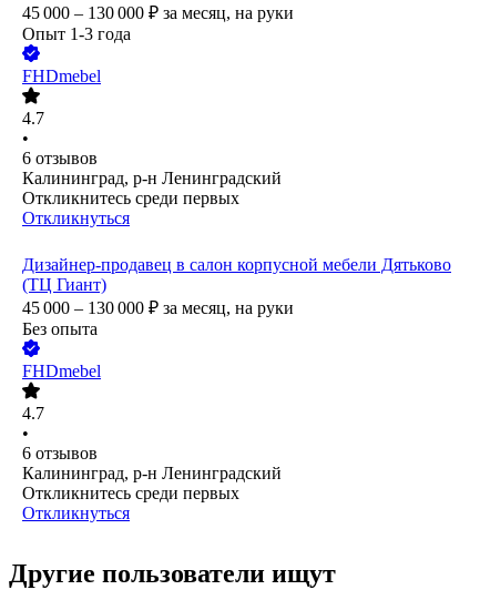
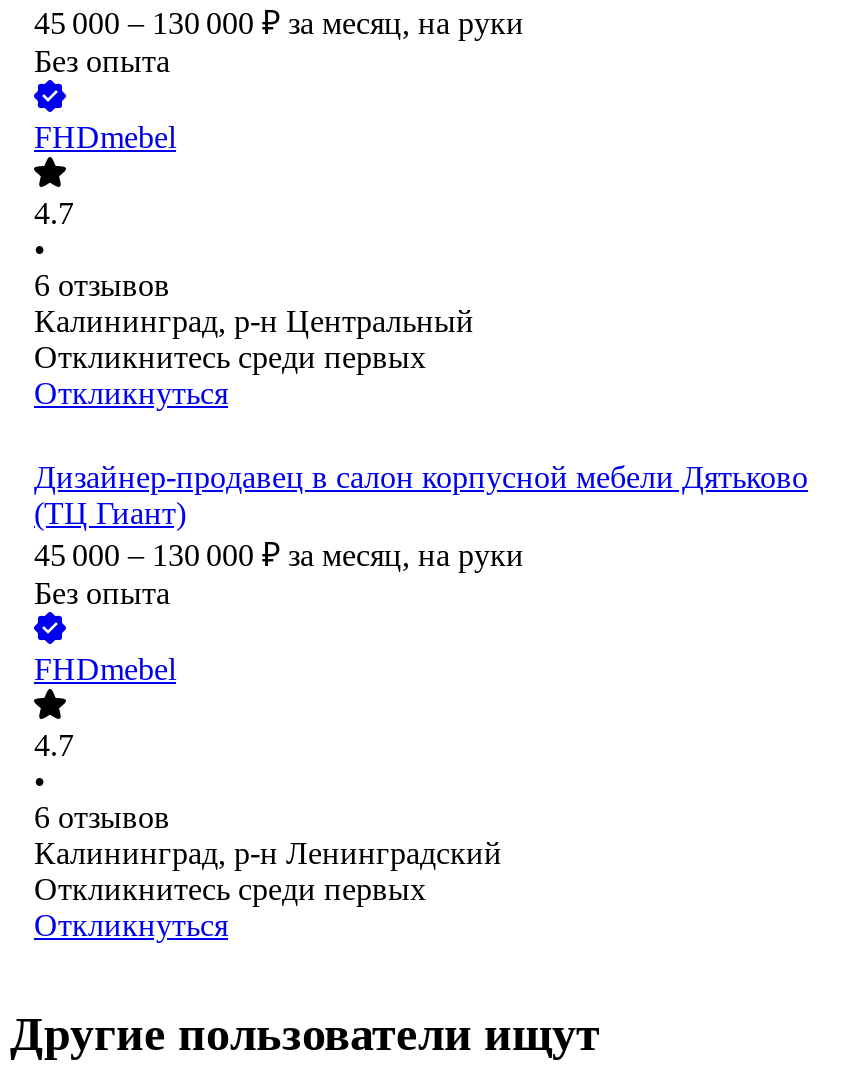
- Опыт 1-3 года
+ Без опыта

- Калининград, р-н Ленинградский
+ Калининград, р-н Центральный
